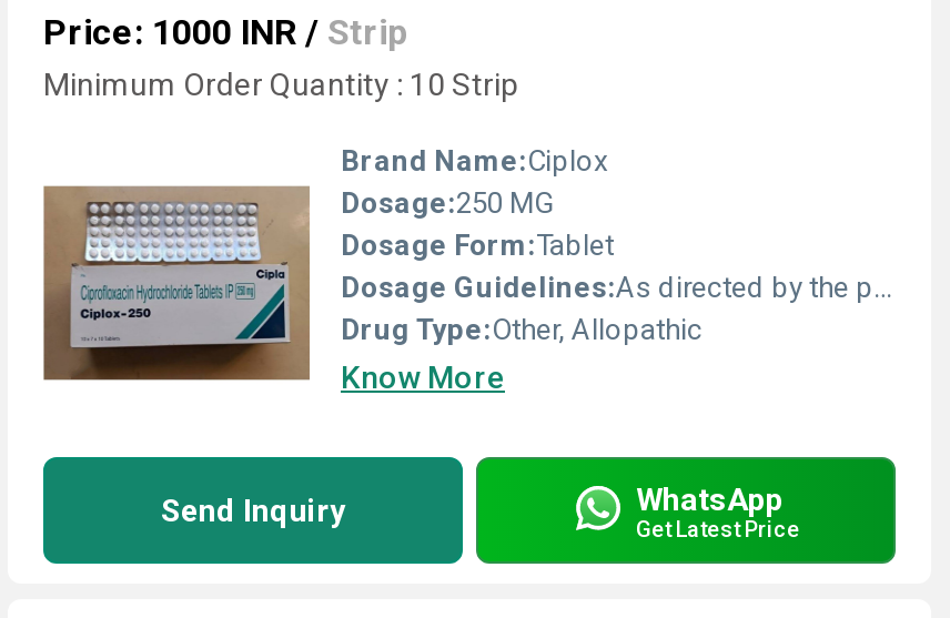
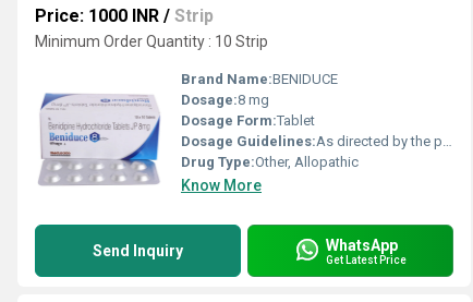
- Brand Name:Ciplox
+ Brand Name:BENIDUCE

- [image]
- Dosage:250 MG
+ [image]
+ Dosage:8 mg
